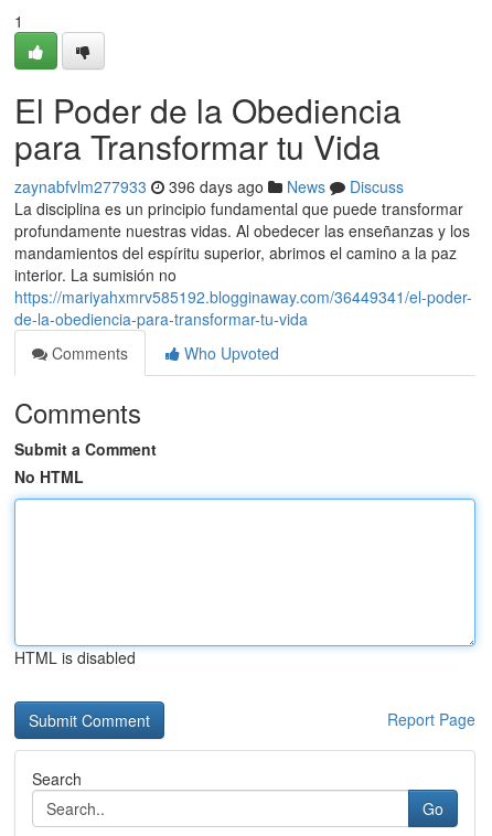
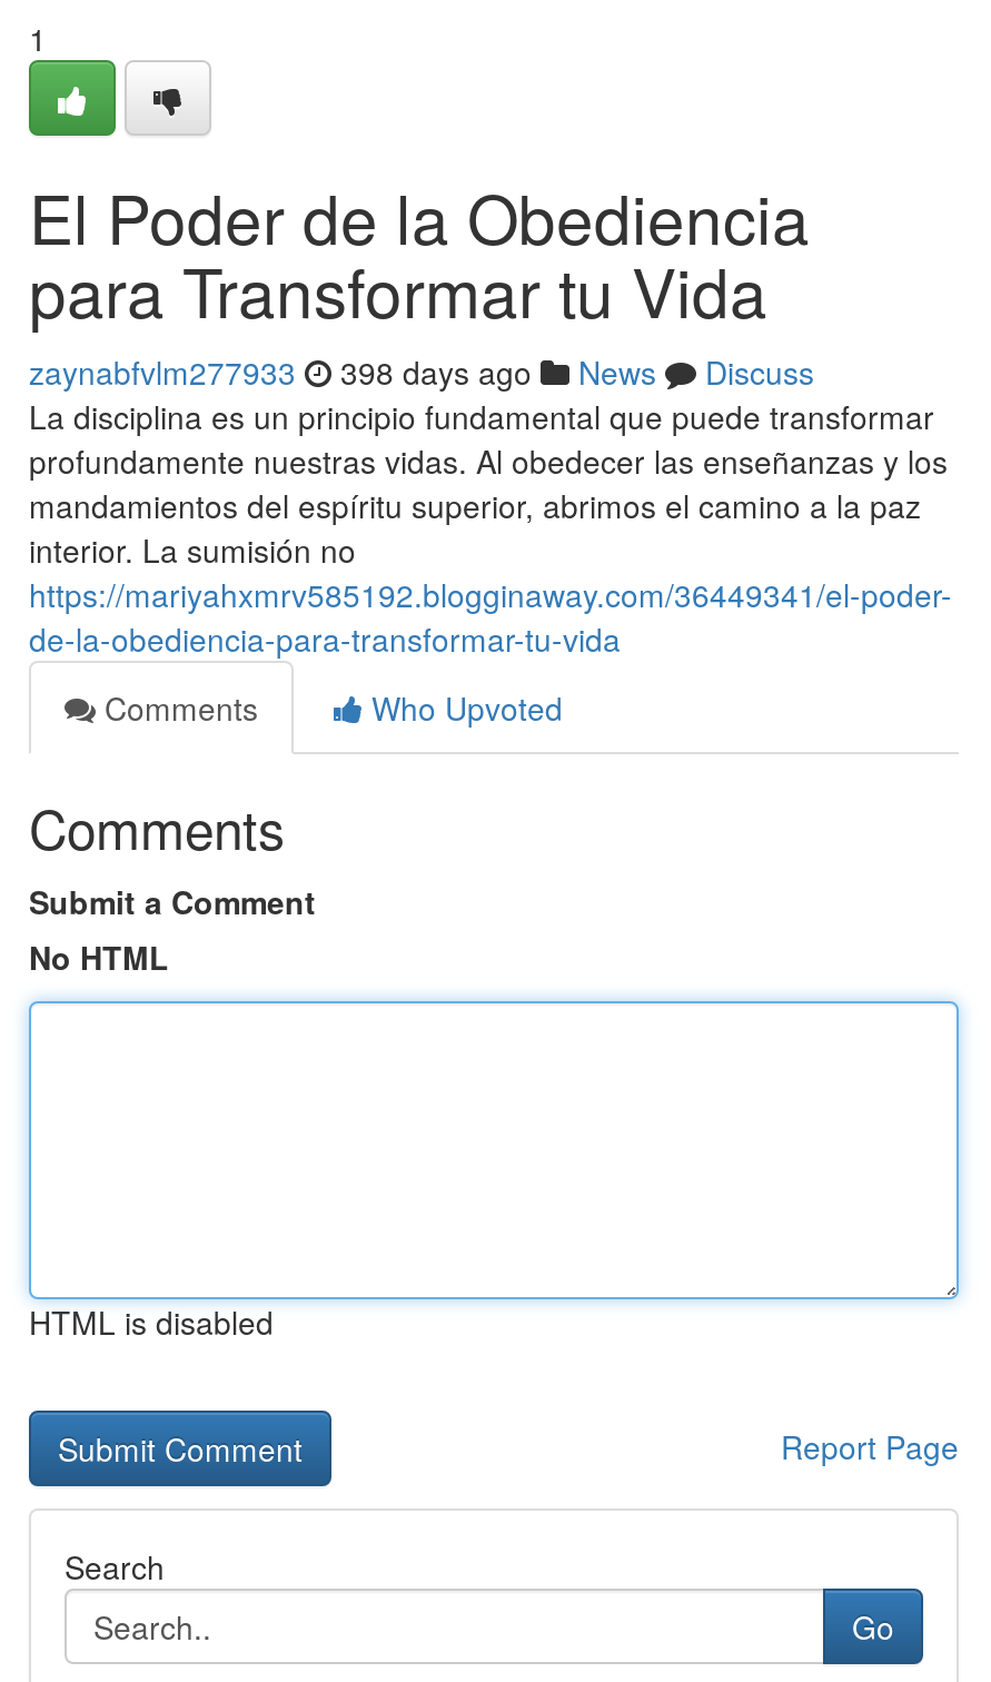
- zaynabfvlm277933 396 days ago News Discuss
+ zaynabfvlm277933 398 days ago News Discuss
